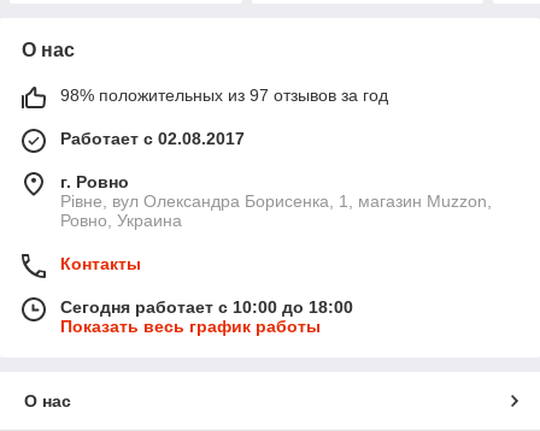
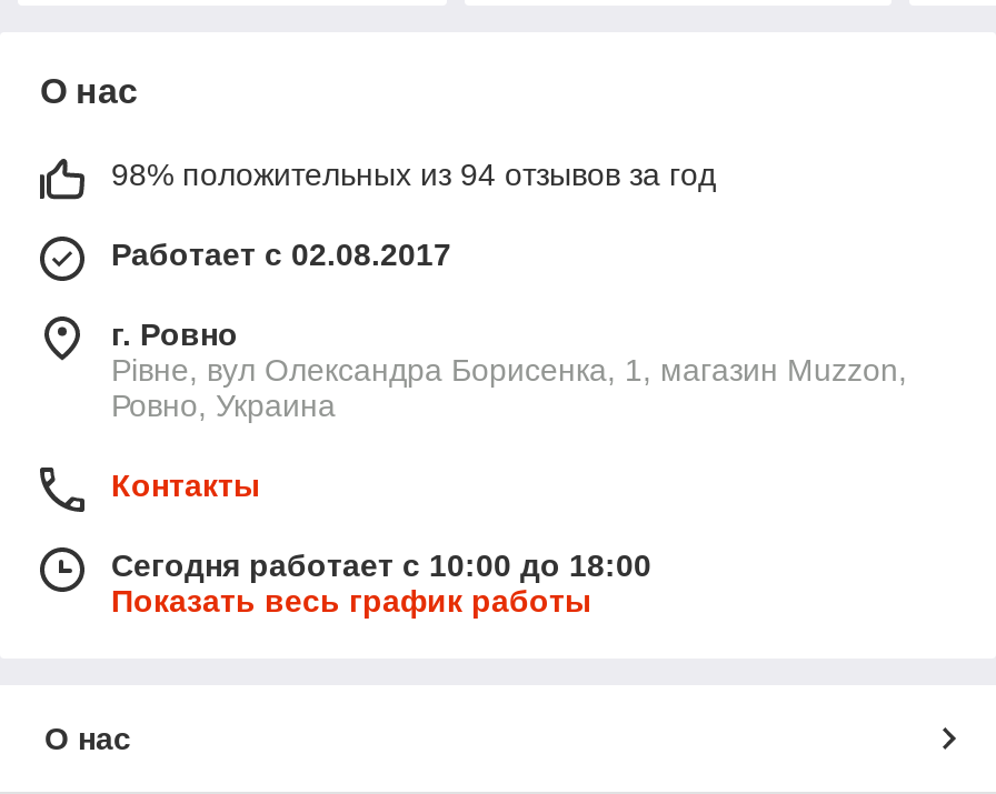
- 98% положительных из 97 отзывов за год
+ 98% положительных из 94 отзывов за год
